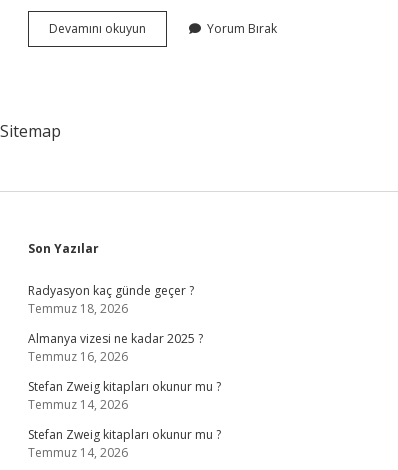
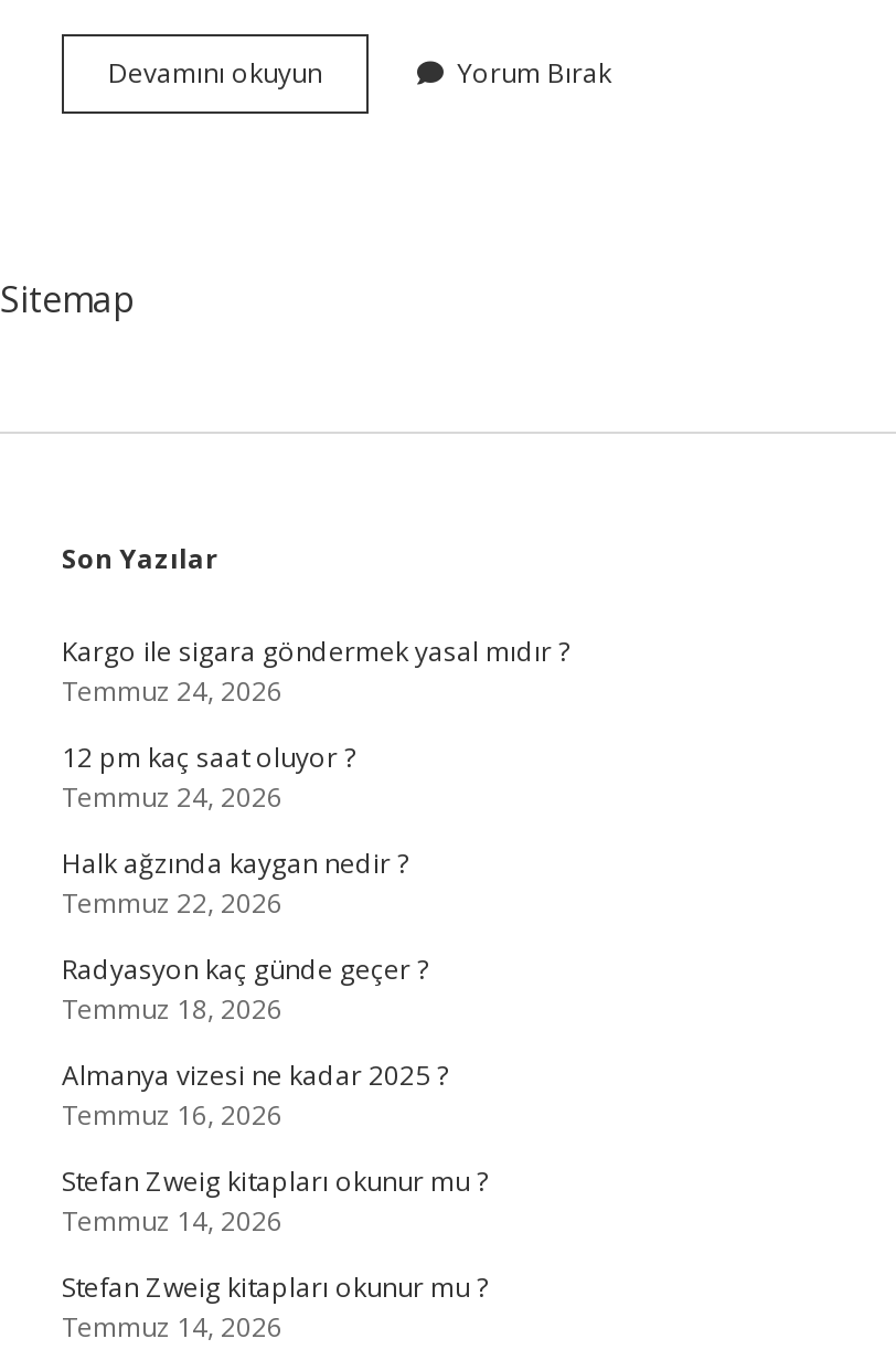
+ Kargo ile sigara göndermek yasal mıdır ?
+ Temmuz 24, 2026
+ 12 pm kaç saat oluyor ?
+ Temmuz 24, 2026
+ Halk ağzında kaygan nedir ?
+ Temmuz 22, 2026
